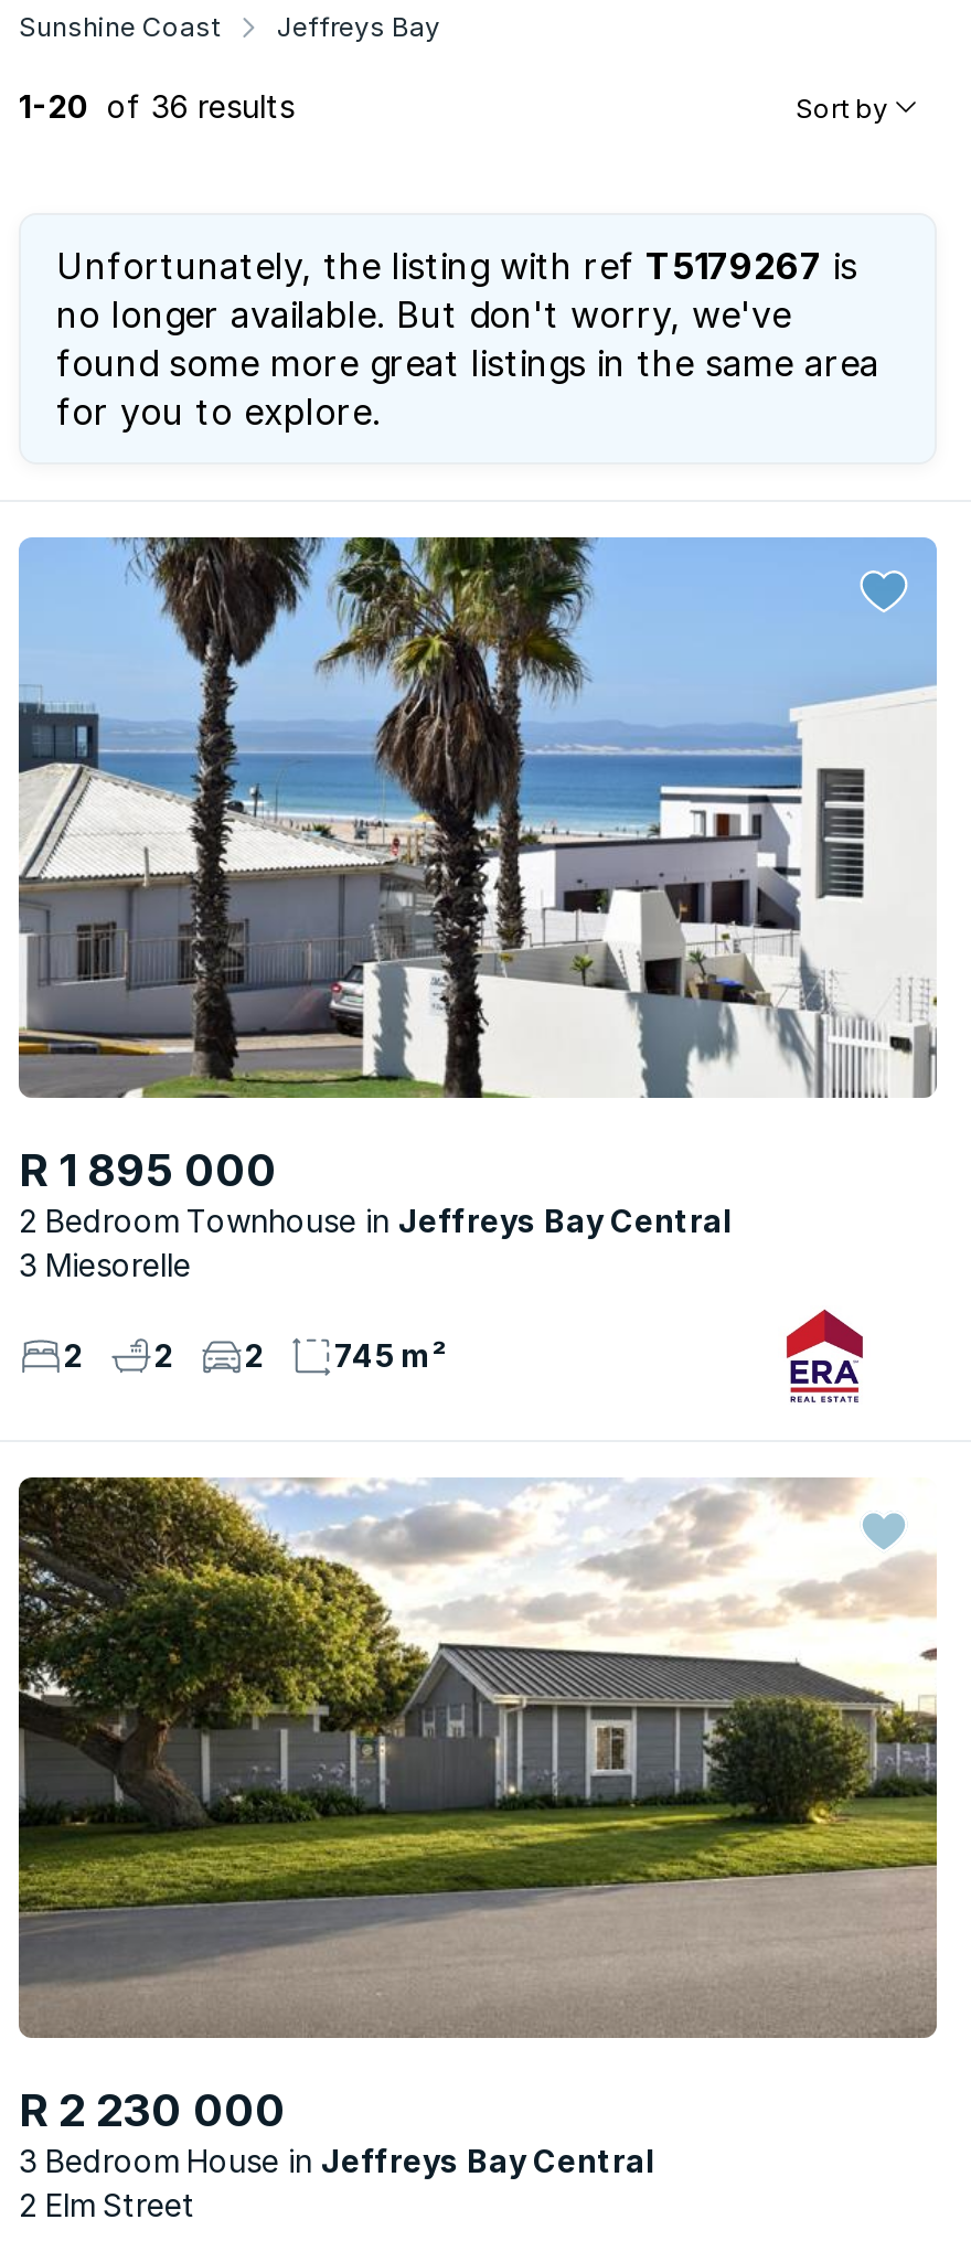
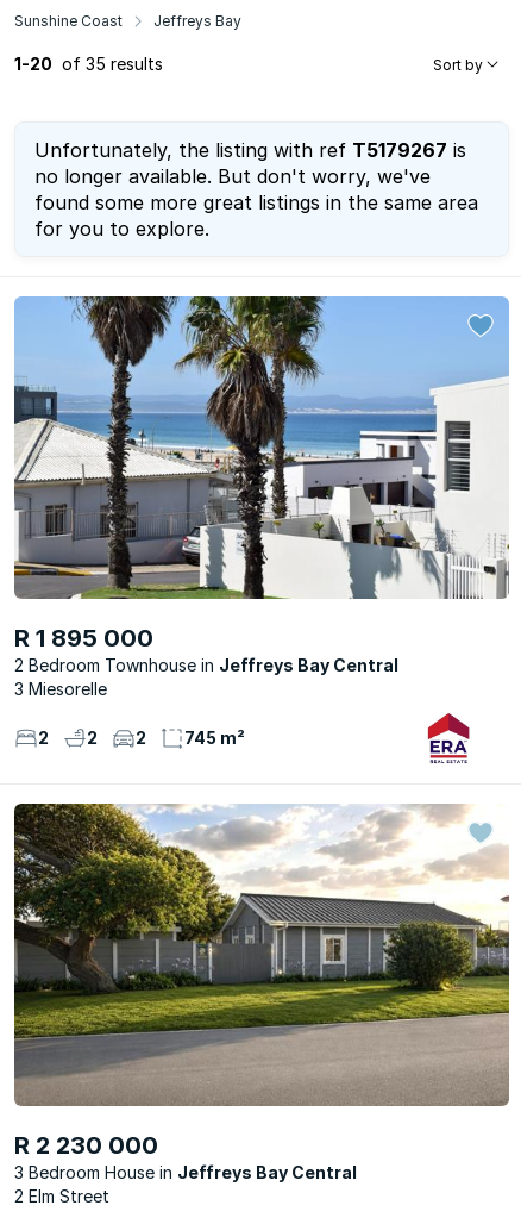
- 1-20 of 36 results
+ 1-20 of 35 results
